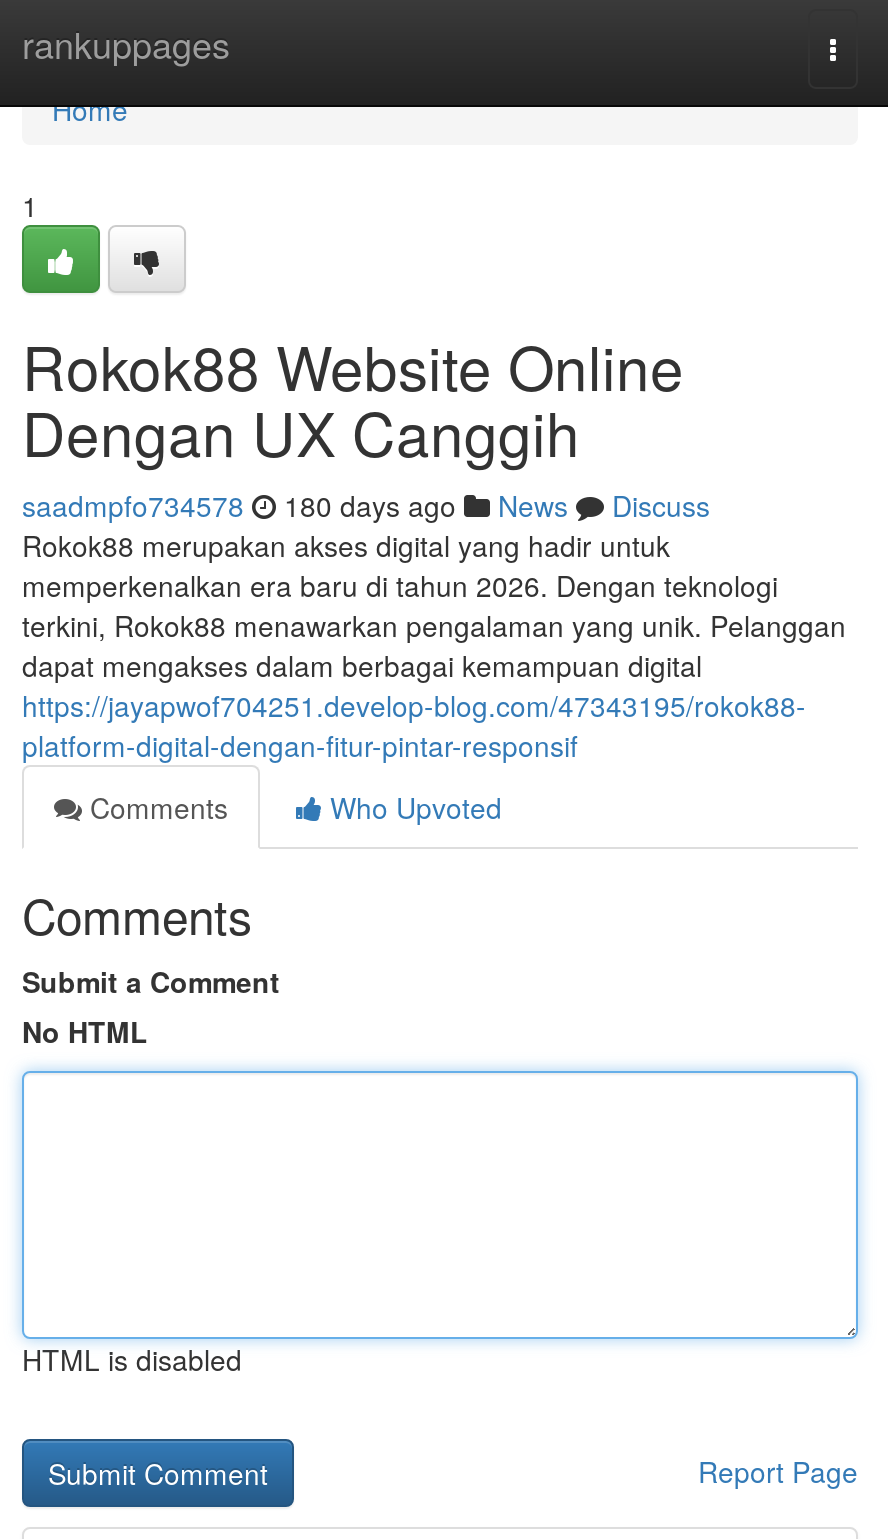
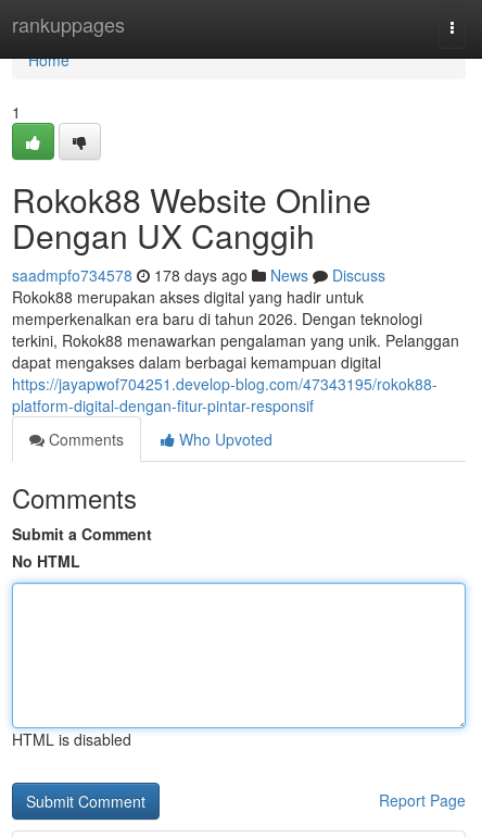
- saadmpfo734578 180 days ago News Discuss
+ saadmpfo734578 178 days ago News Discuss
